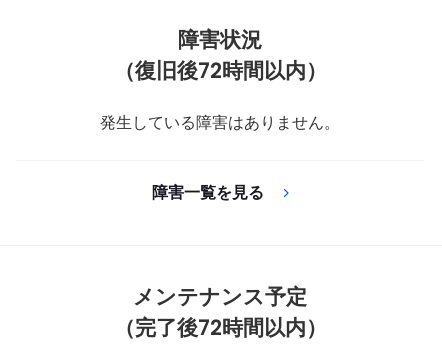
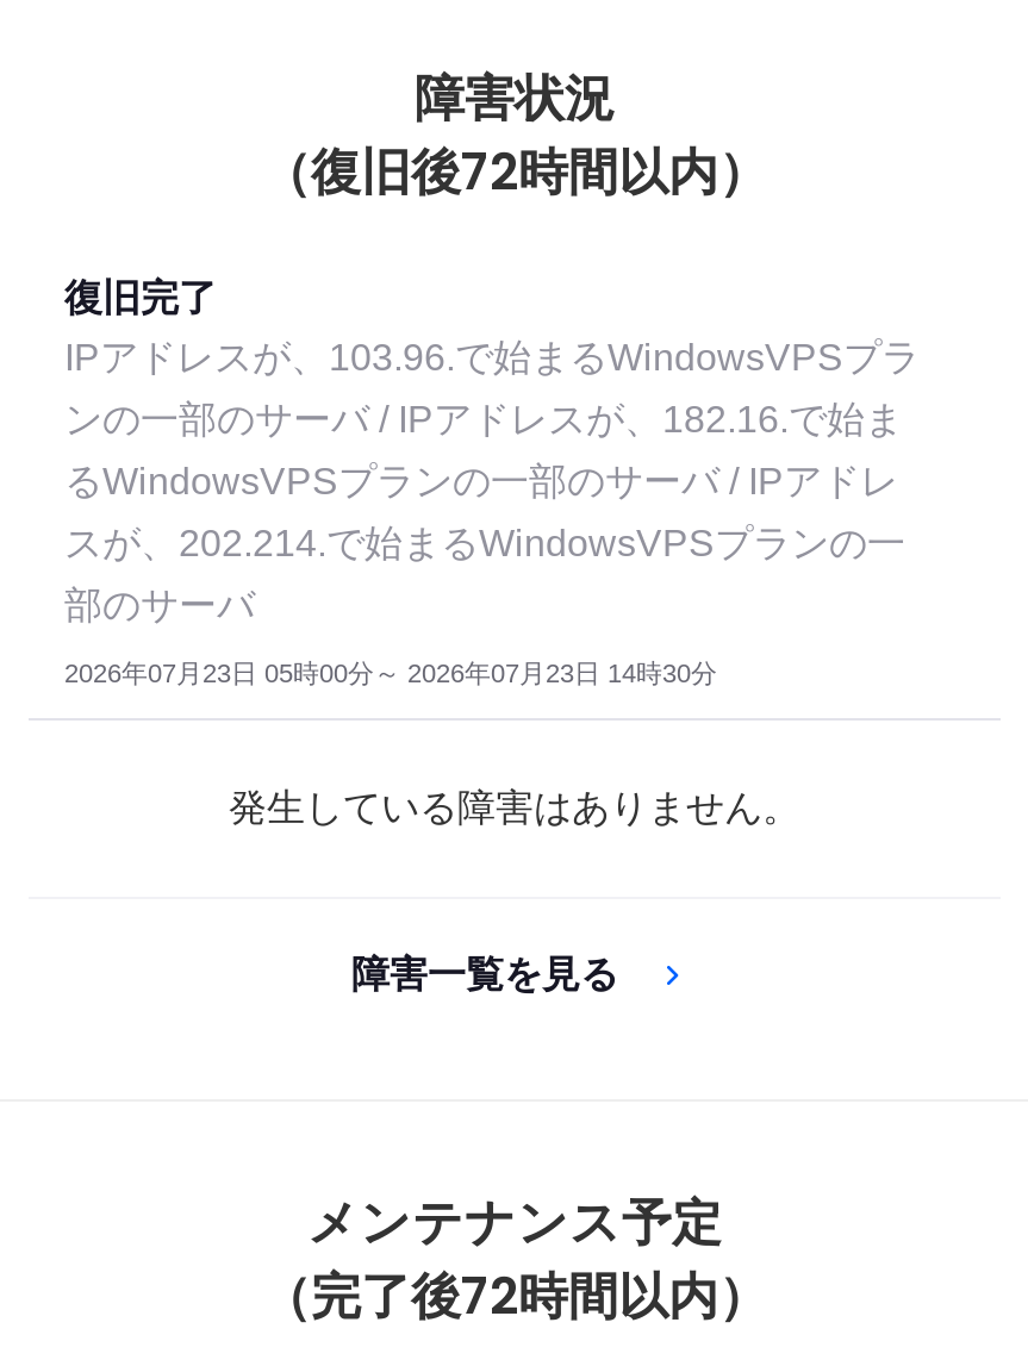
+ 復旧完了
+ IPアドレスが、103.96.で始まるWindowsVPSプラ
+ ンの一部のサーバ / IPアドレスが、182.16.で始ま
+ るWindowsVPSプランの一部のサーバ / IPアドレ
+ スが、202.214.で始まるWindowsVPSプランの一
+ 部のサーバ
+ 2026年07月23日 05時00分～ 2026年07月23日 14時30分
